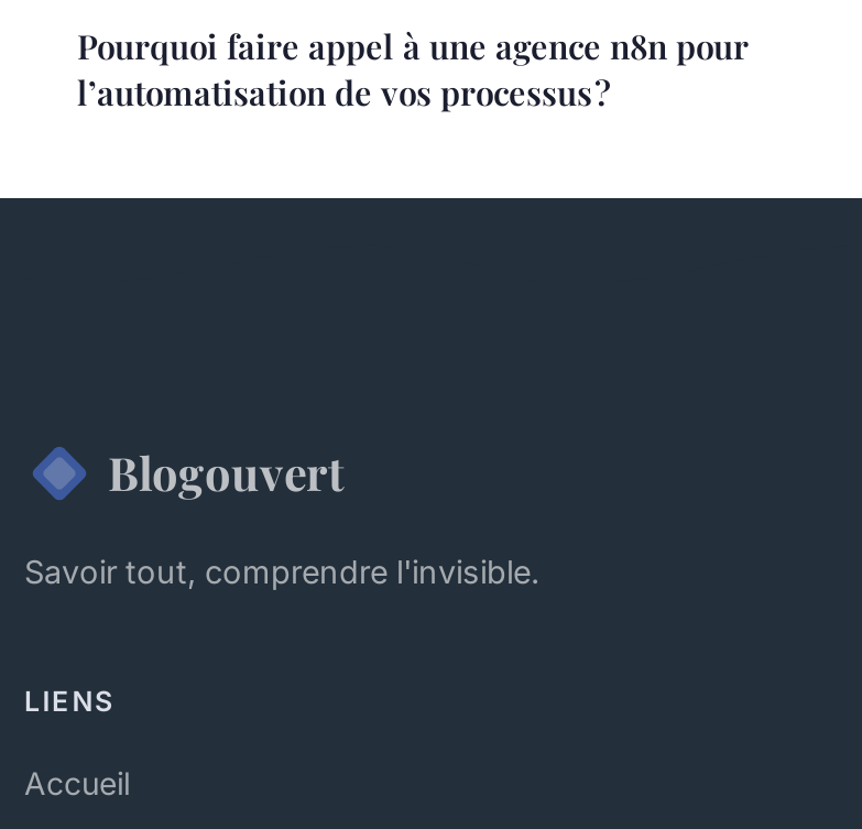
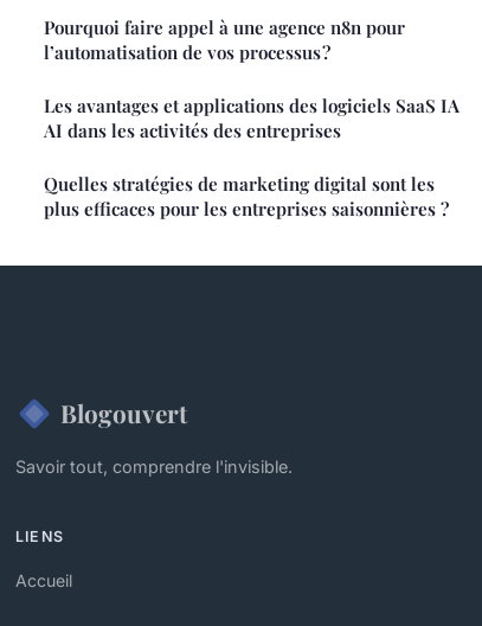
+ Les avantages et applications des logiciels SaaS IA
+ AI dans les activités des entreprises
+ Quelles stratégies de marketing digital sont les
+ plus efficaces pour les entreprises saisonnières ?
